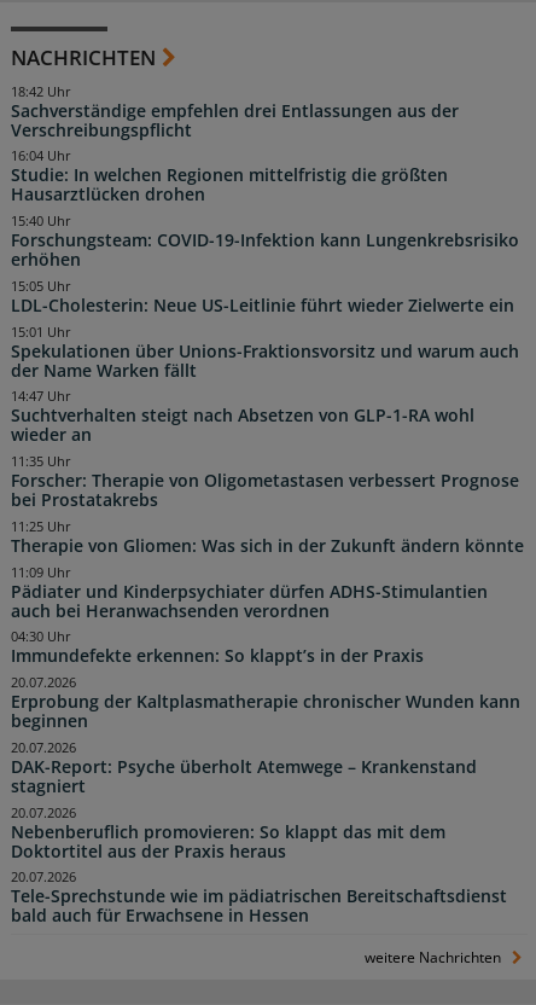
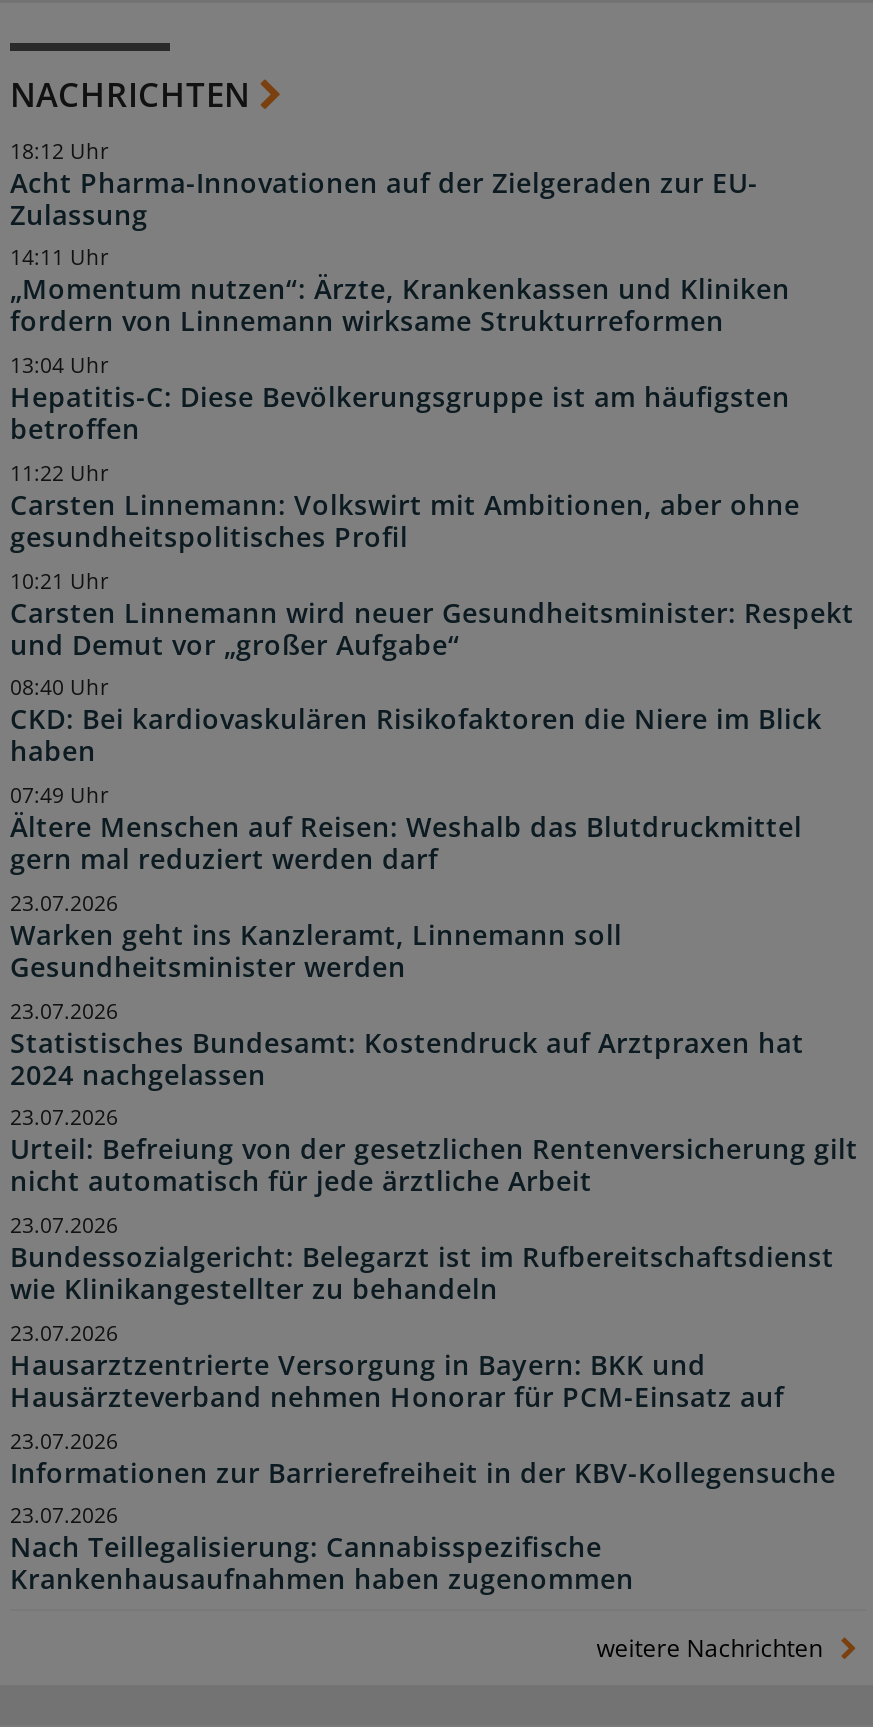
- 18:42 Uhr
+ 18:12 Uhr

- Sachverständige empfehlen drei Entlassungen aus der
- Verschreibungspflicht
+ Acht Pharma-Innovationen auf der Zielgeraden zur EU-
+ Zulassung

- 16:04 Uhr
+ 14:11 Uhr

- Studie: In welchen Regionen mittelfristig die größten
- Hausarztlücken drohen
+ „Momentum nutzen“: Ärzte, Krankenkassen und Kliniken
+ fordern von Linnemann wirksame Strukturreformen

- 15:40 Uhr
+ 13:04 Uhr

- Forschungsteam: COVID-19-Infektion kann Lungenkrebsrisiko
- erhöhen
+ Hepatitis-C: Diese Bevölkerungsgruppe ist am häufigsten
+ betroffen

- 15:05 Uhr
+ 11:22 Uhr

- LDL-Cholesterin: Neue US-Leitlinie führt wieder Zielwerte ein
+ Carsten Linnemann: Volkswirt mit Ambitionen, aber ohne
+ gesundheitspolitisches Profil

- 15:01 Uhr
+ 10:21 Uhr

- Spekulationen über Unions-Fraktionsvorsitz und warum auch
- der Name Warken fällt
+ Carsten Linnemann wird neuer Gesundheitsminister: Respekt
+ und Demut vor „großer Aufgabe“

- 14:47 Uhr
+ 08:40 Uhr

- Suchtverhalten steigt nach Absetzen von GLP-1-RA wohl
- wieder an
+ CKD: Bei kardiovaskulären Risikofaktoren die Niere im Blick
+ haben

- 11:35 Uhr
+ 07:49 Uhr

- Forscher: Therapie von Oligometastasen verbessert Prognose
- bei Prostatakrebs
+ Ältere Menschen auf Reisen: Weshalb das Blutdruckmittel
+ gern mal reduziert werden darf

- 11:25 Uhr
+ 23.07.2026

- Therapie von Gliomen: Was sich in der Zukunft ändern könnte
+ Warken geht ins Kanzleramt, Linnemann soll
+ Gesundheitsminister werden

- 11:09 Uhr
+ 23.07.2026

- Pädiater und Kinderpsychiater dürfen ADHS-Stimulantien
- auch bei Heranwachsenden verordnen
+ Statistisches Bundesamt: Kostendruck auf Arztpraxen hat
+ 2024 nachgelassen

- 04:30 Uhr
+ 23.07.2026

- Immundefekte erkennen: So klappt’s in der Praxis
+ Urteil: Befreiung von der gesetzlichen Rentenversicherung gilt
+ nicht automatisch für jede ärztliche Arbeit

- 20.07.2026
+ 23.07.2026

- Erprobung der Kaltplasmatherapie chronischer Wunden kann
- beginnen
+ Bundessozialgericht: Belegarzt ist im Rufbereitschaftsdienst
+ wie Klinikangestellter zu behandeln

- 20.07.2026
+ 23.07.2026

- DAK-Report: Psyche überholt Atemwege – Krankenstand
- stagniert
+ Hausarztzentrierte Versorgung in Bayern: BKK und
+ Hausärzteverband nehmen Honorar für PCM-Einsatz auf

- 20.07.2026
+ 23.07.2026

- Nebenberuflich promovieren: So klappt das mit dem
- Doktortitel aus der Praxis heraus
+ Informationen zur Barrierefreiheit in der KBV-Kollegensuche

- 20.07.2026
+ 23.07.2026

- Tele-Sprechstunde wie im pädiatrischen Bereitschaftsdienst
- bald auch für Erwachsene in Hessen
+ Nach Teillegalisierung: Cannabisspezifische
+ Krankenhausaufnahmen haben zugenommen
